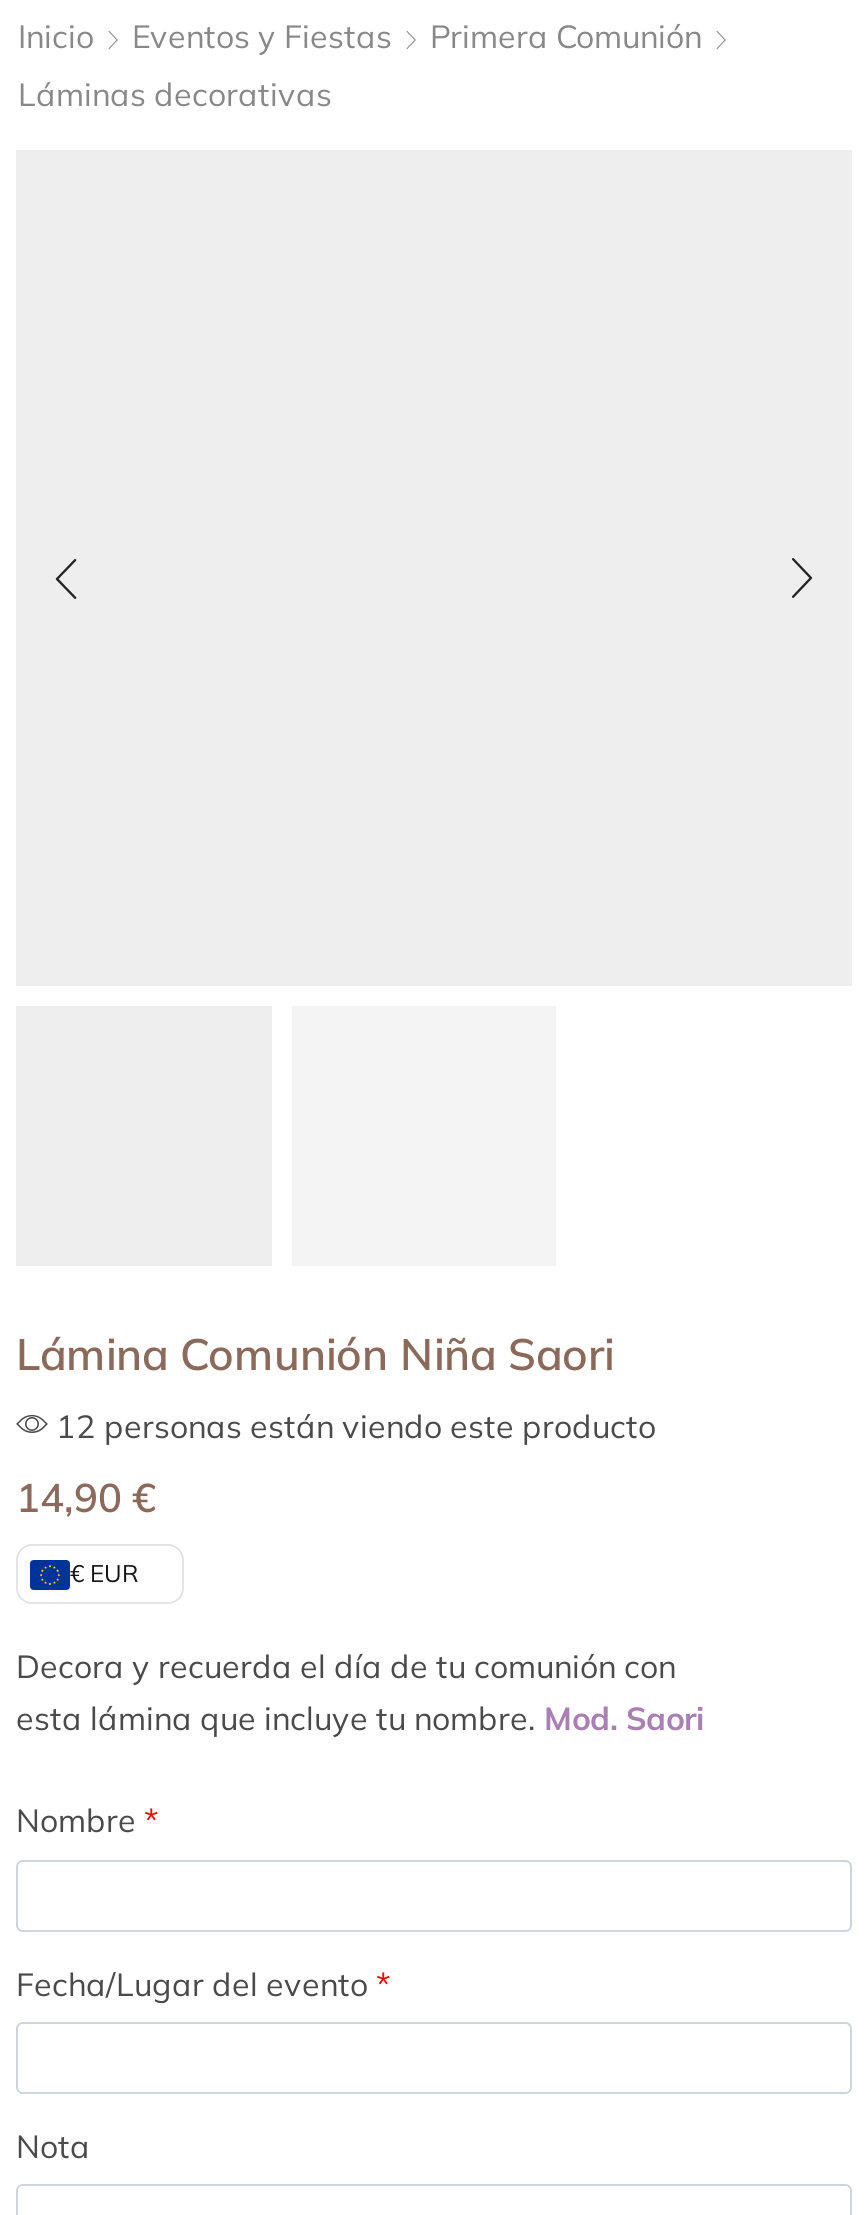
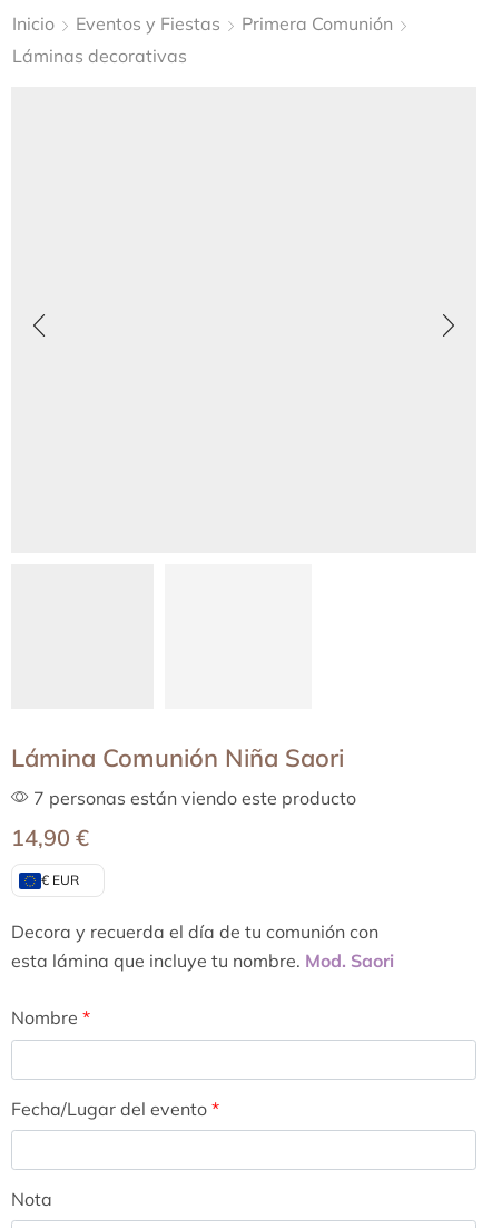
- 12 personas están viendo este producto
+ 7 personas están viendo este producto
